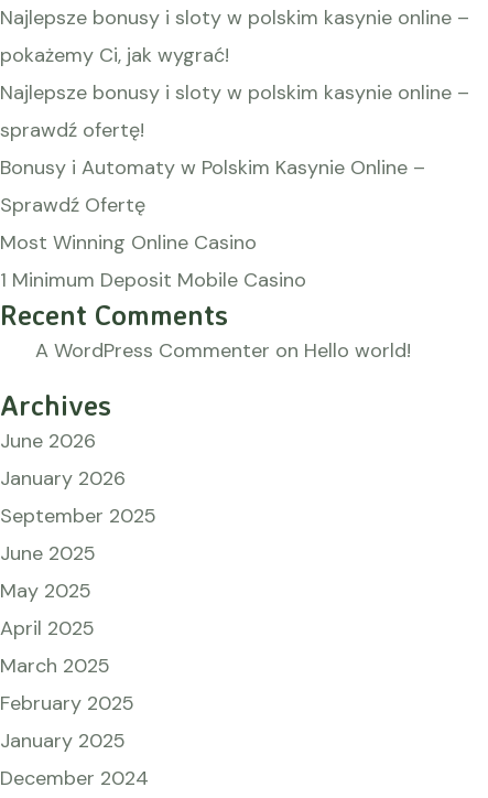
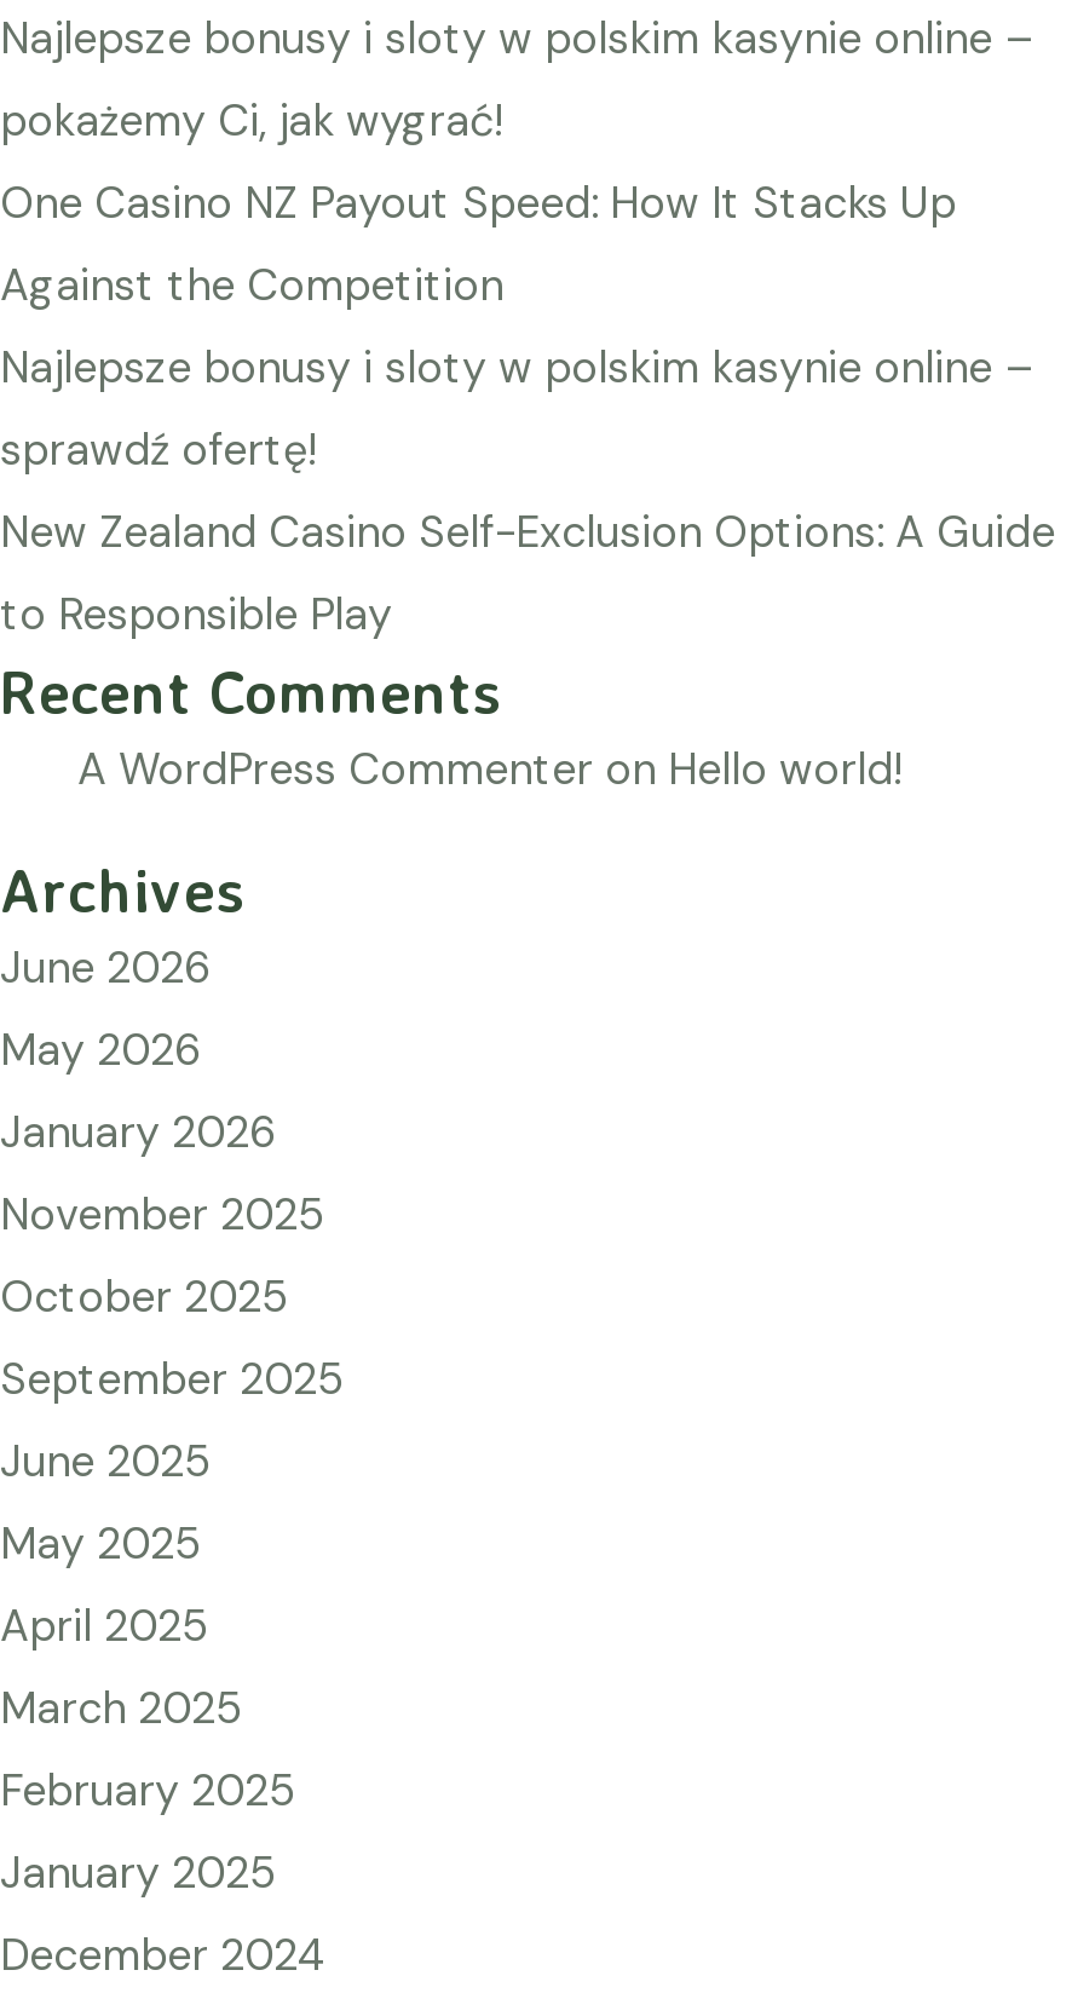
+ One Casino NZ Payout Speed: How It Stacks Up
+ Against the Competition

- Bonusy i Automaty w Polskim Kasynie Online –
- Sprawdź Ofertę
- Most Winning Online Casino
- 1 Minimum Deposit Mobile Casino
+ New Zealand Casino Self-Exclusion Options: A Guide
+ to Responsible Play

+ May 2026

+ November 2025
+ October 2025
